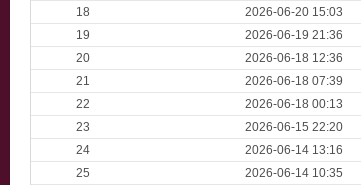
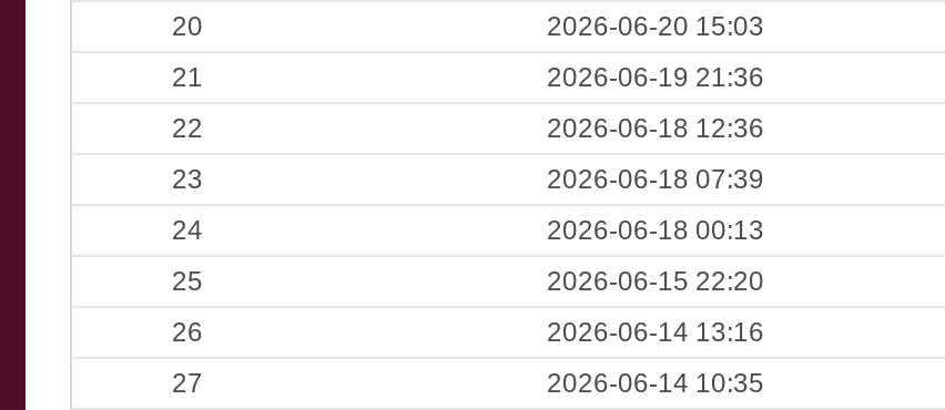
- 18
+ 20

- 19
+ 21

- 20
+ 22

- 21
+ 23

- 22
+ 24

- 23
+ 25

- 24
+ 26

- 25
+ 27
